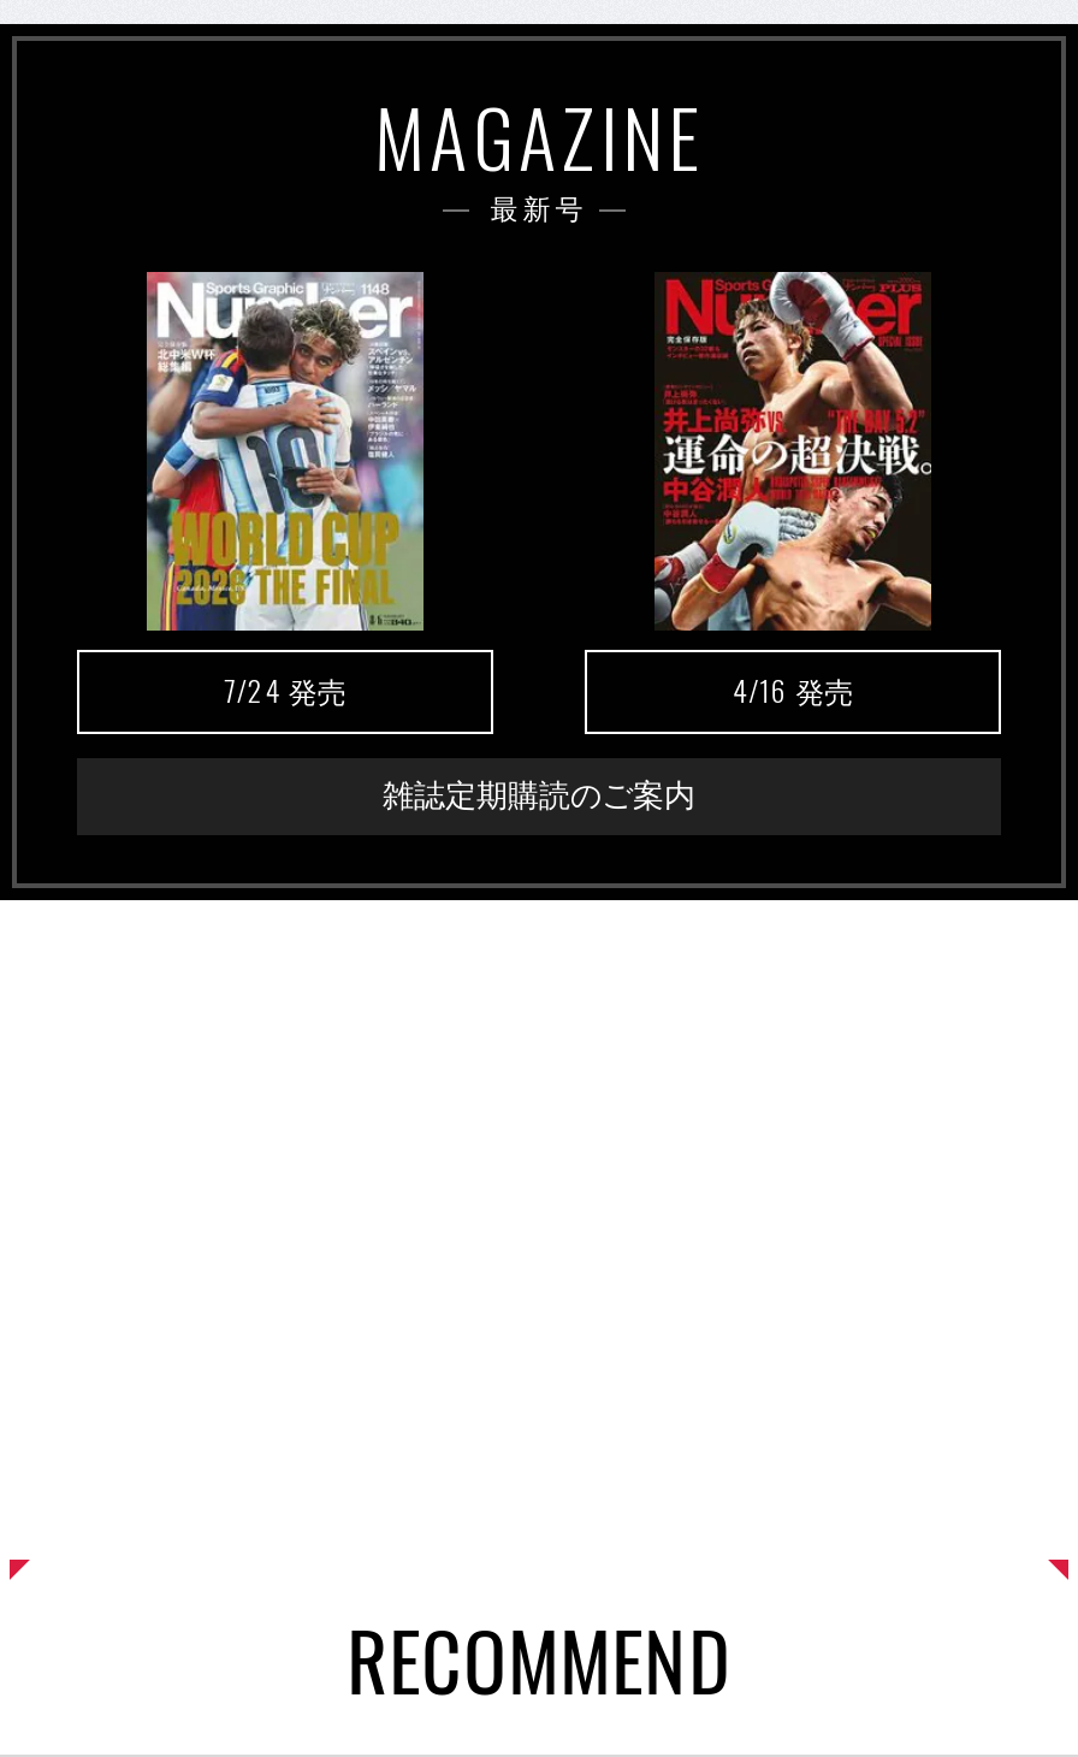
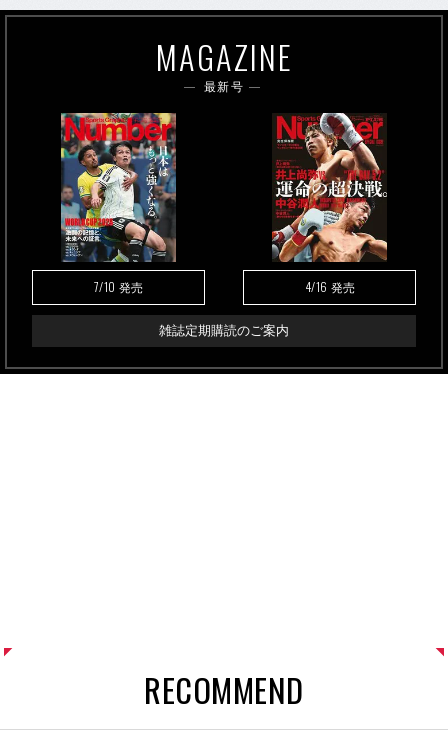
- [image]
- 7/24発売
+ [image]
+ 7/10発売
